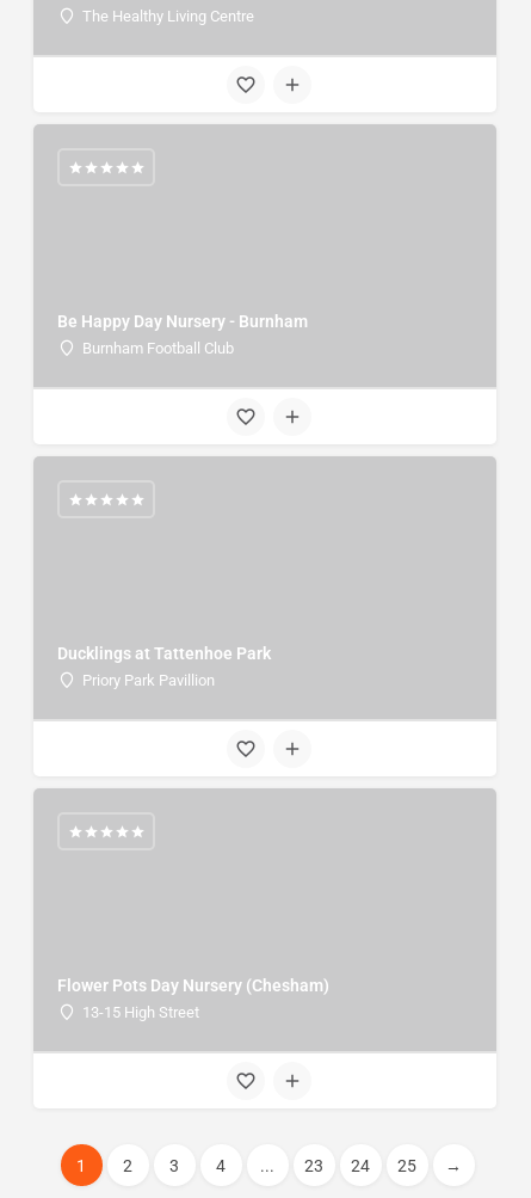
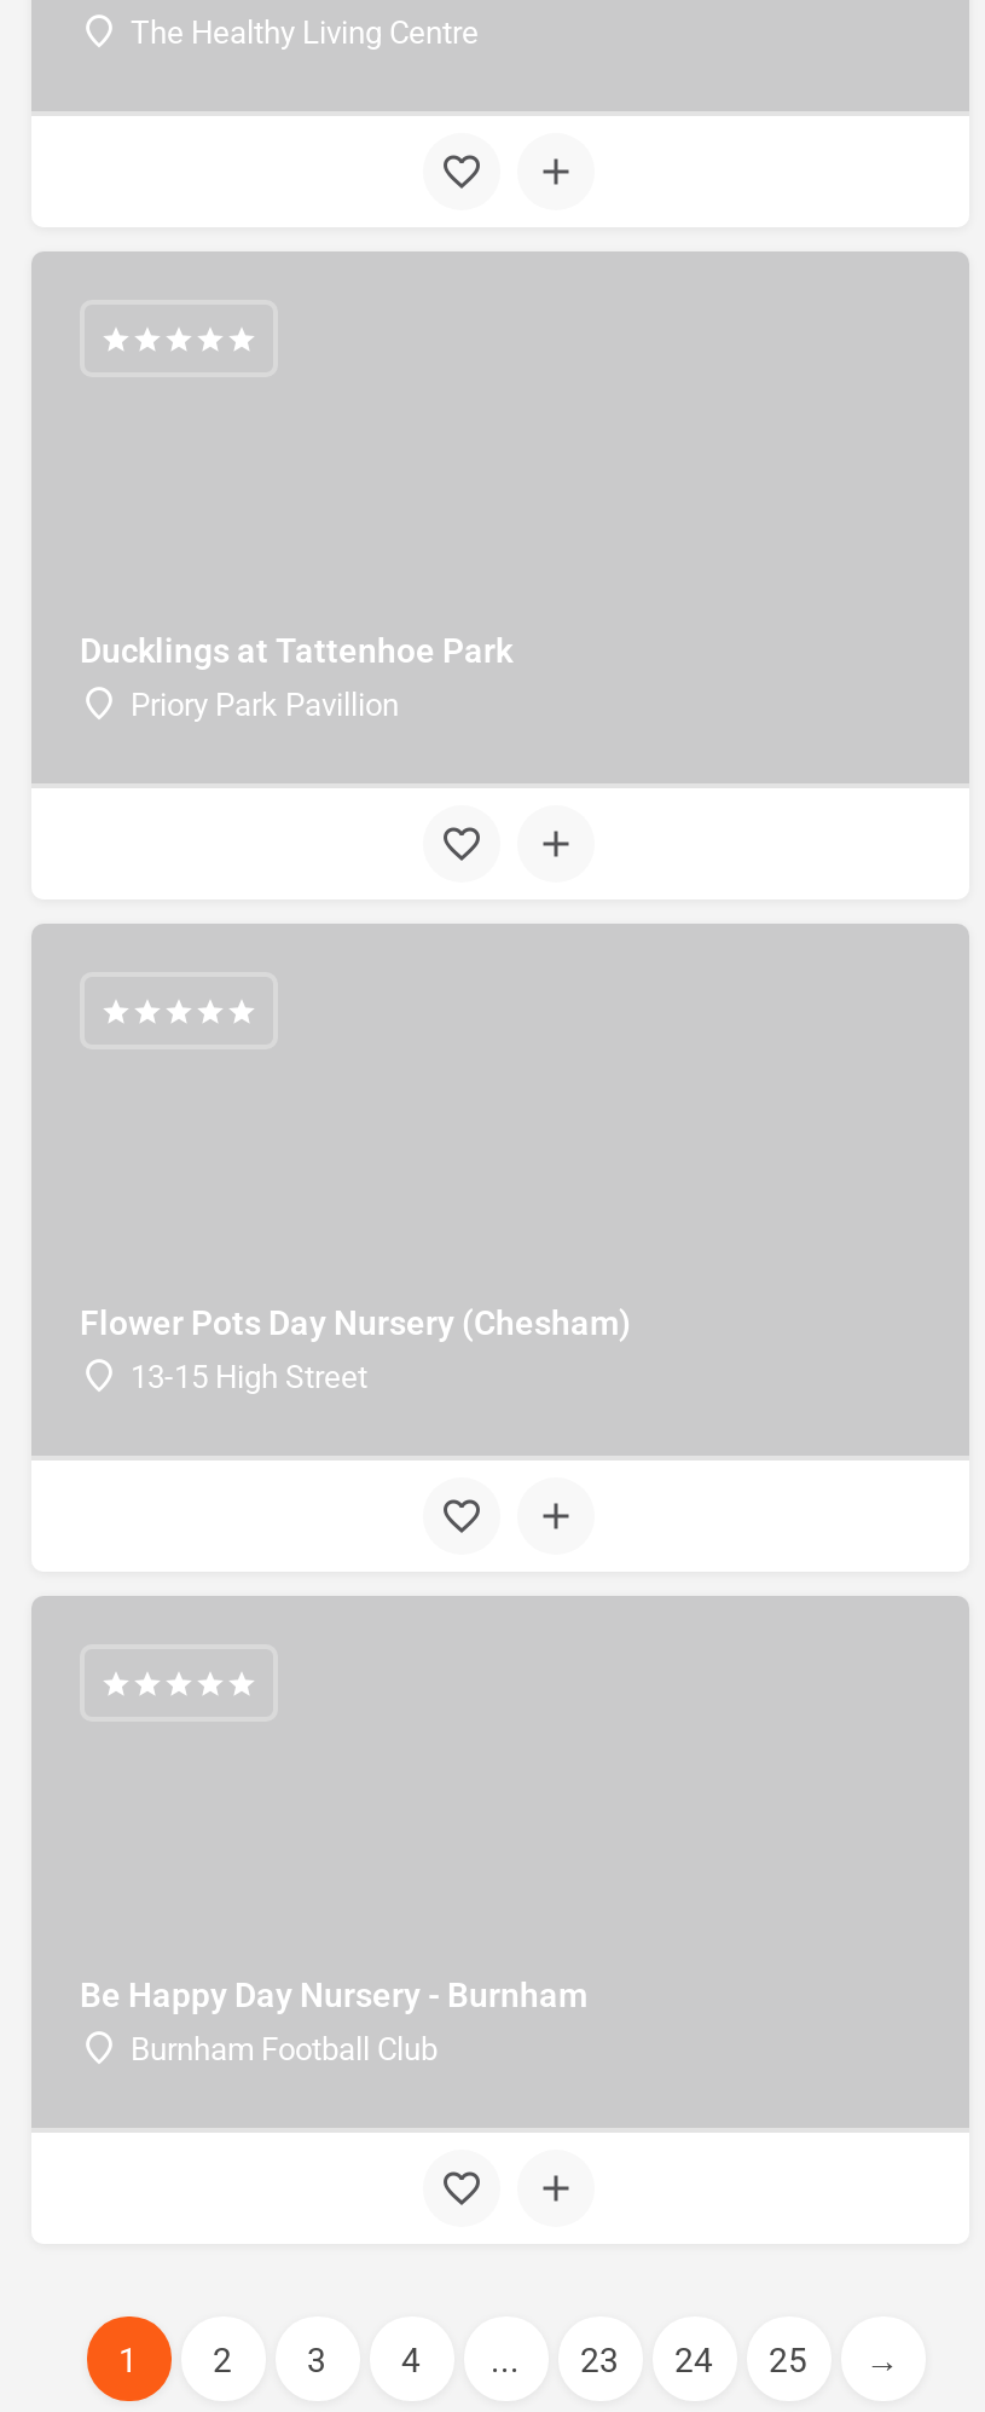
moved down: Be Happy Day Nursery - Burnham | Burnham Football Club

moved up: Ducklings at Tattenhoe Park | Priory Park Pavillion | Flower Pots Day Nursery (Chesham) | 13-15 High Street
